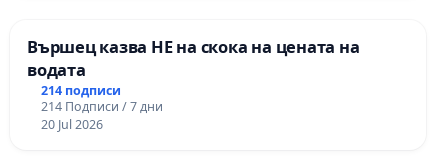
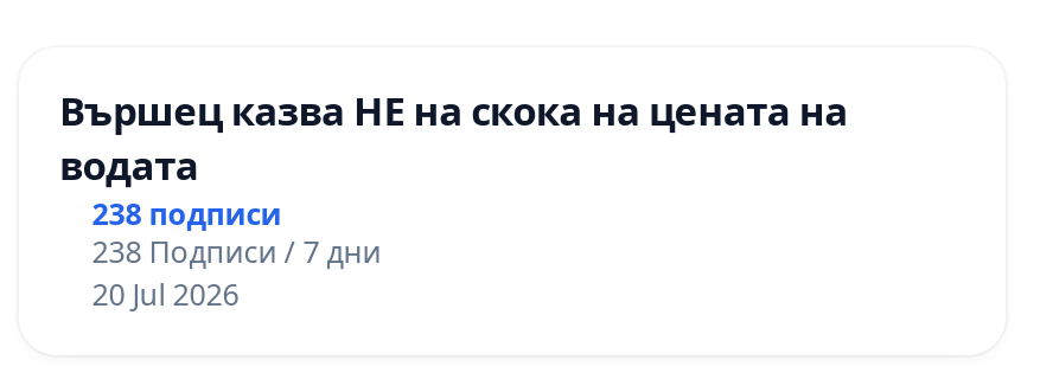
- 214 подписи
+ 238 подписи

- 214 Подписи / 7 дни
+ 238 Подписи / 7 дни
